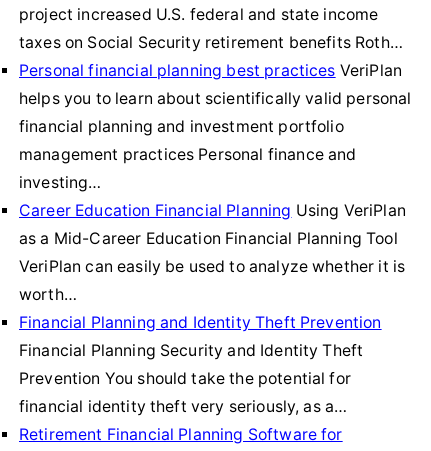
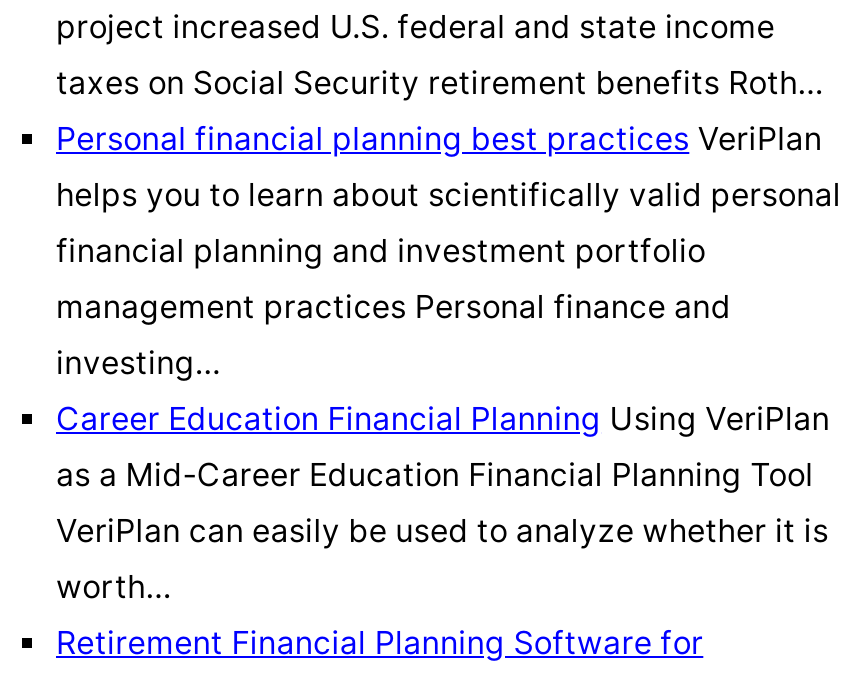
- Financial Planning and Identity Theft Prevention
- Financial Planning Security and Identity Theft
- Prevention You should take the potential for
- financial identity theft very seriously, as a…
